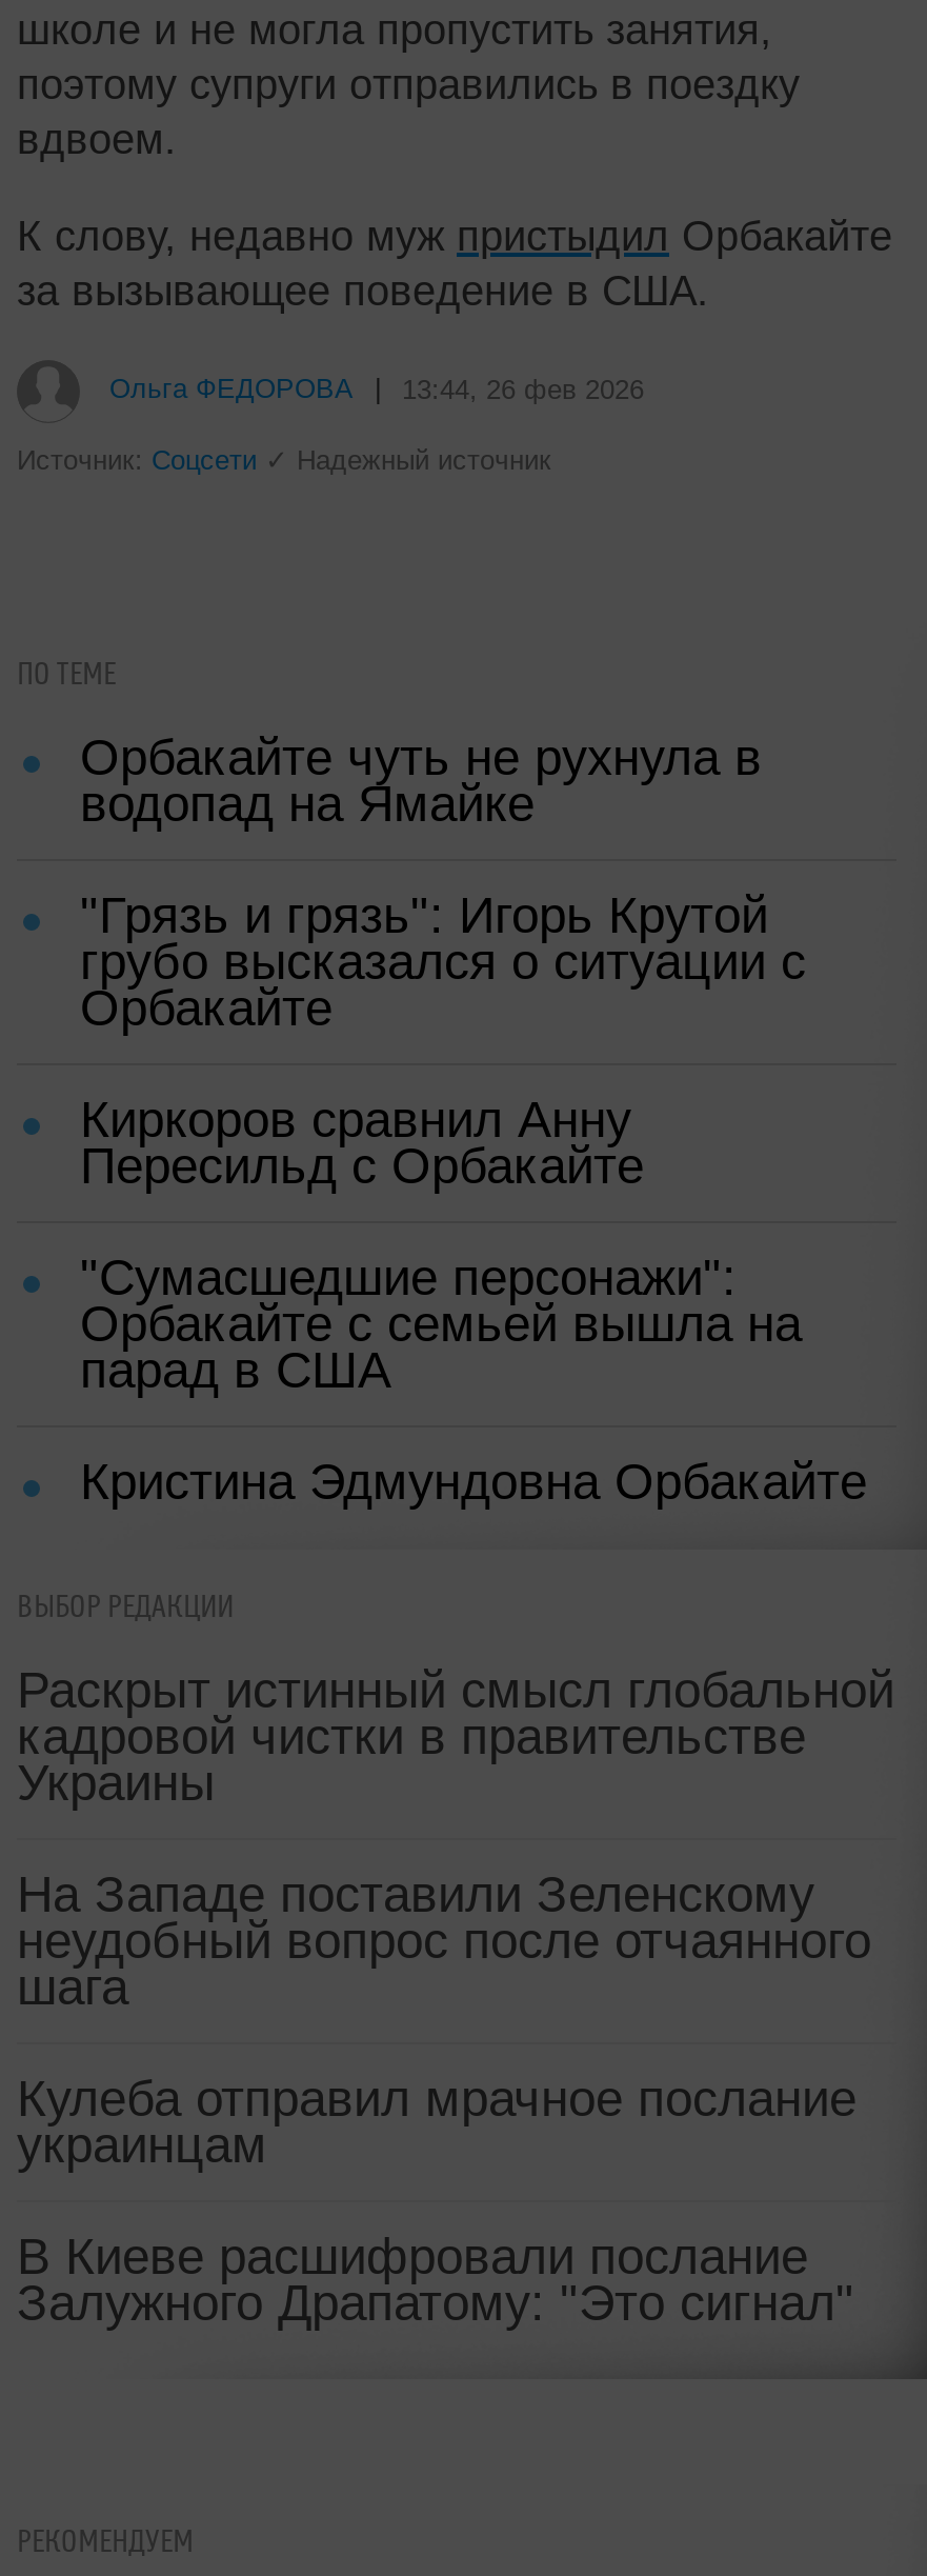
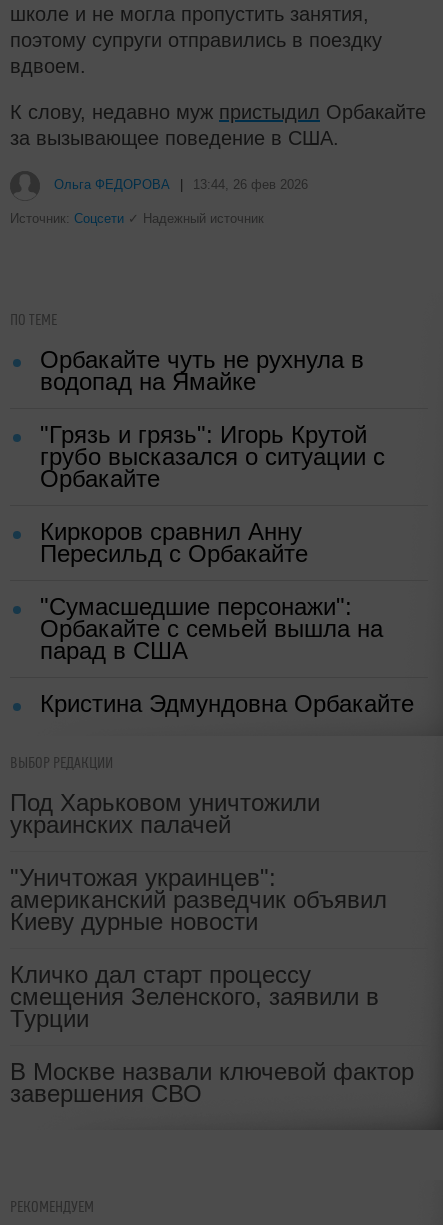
- Раскрыт истинный смысл глобальной
- кадровой чистки в правительстве
- Украины
+ Под Харьковом уничтожили
+ украинских палачей

- На Западе поставили Зеленскому
- неудобный вопрос после отчаянного
- шага
+ "Уничтожая украинцев":
+ американский разведчик объявил
+ Киеву дурные новости

- Кулеба отправил мрачное послание
- украинцам
+ Кличко дал старт процессу
+ смещения Зеленского, заявили в
+ Турции

- В Киеве расшифровали послание
- Залужного Драпатому: "Это сигнал"
+ В Москве назвали ключевой фактор
+ завершения СВО
